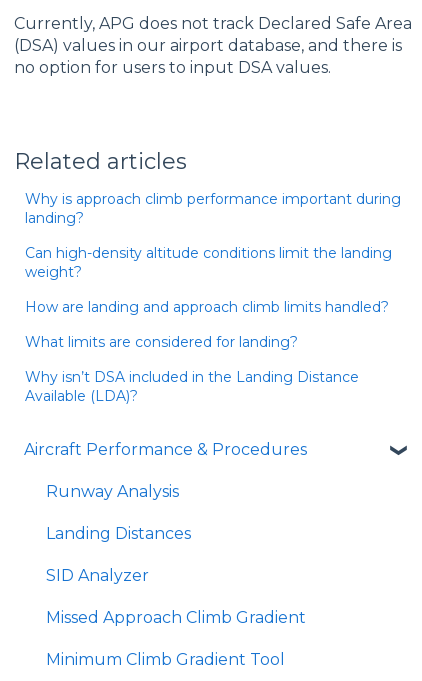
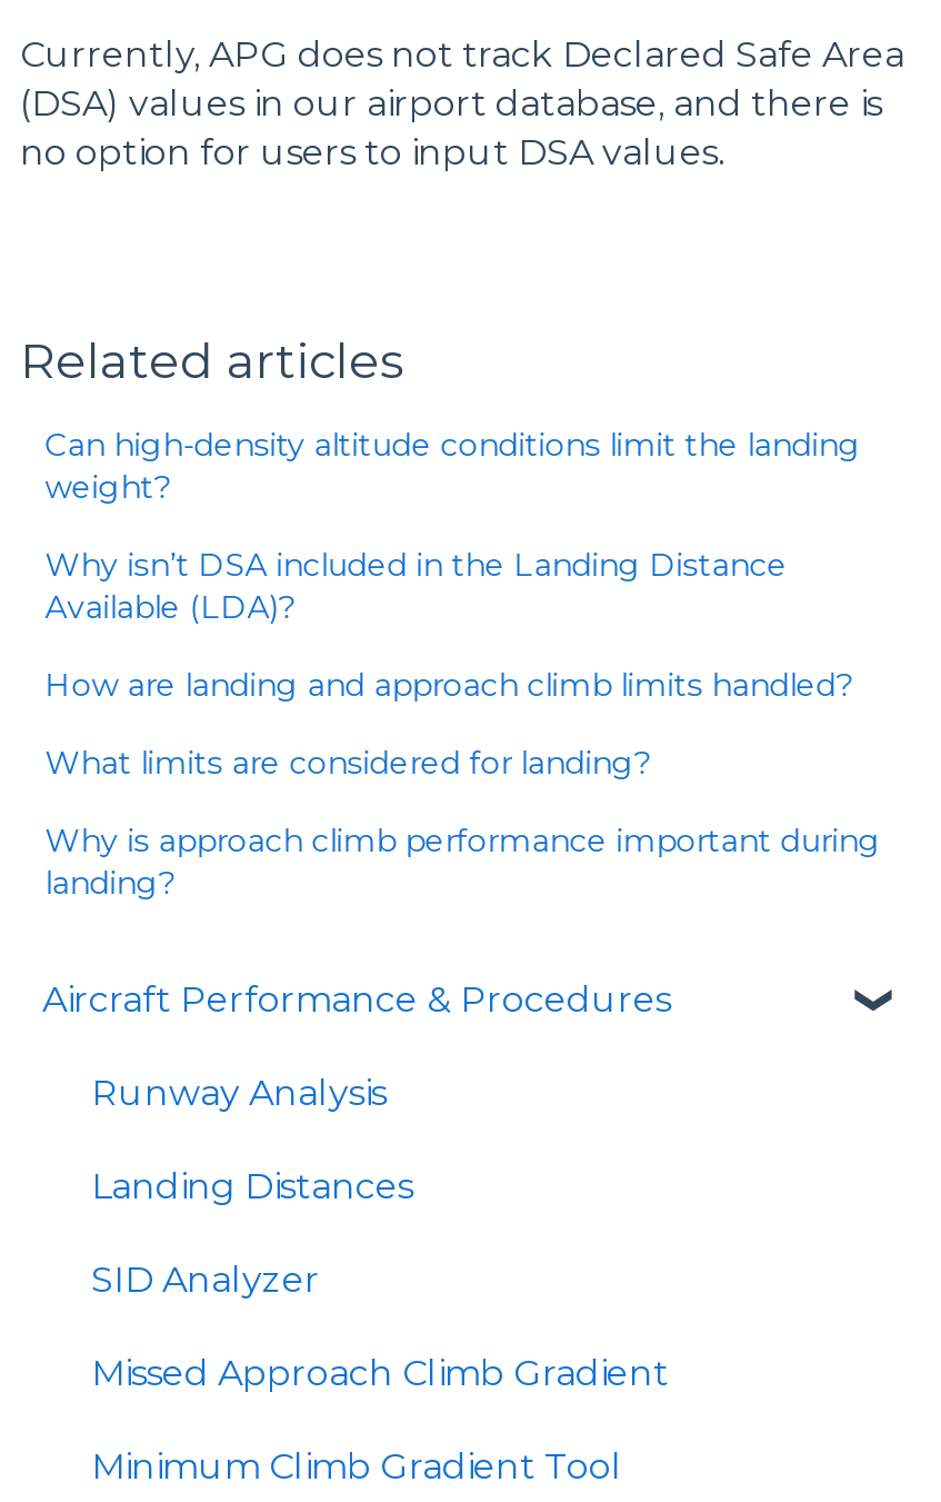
moved down: Why is approach climb performance important during | landing?

moved up: Can high-density altitude conditions limit the landing | weight? | How are landing and approach climb limits handled? | What limits are considered for landing? | Why isn’t DSA included in the Landing Distance | Available (LDA)?
